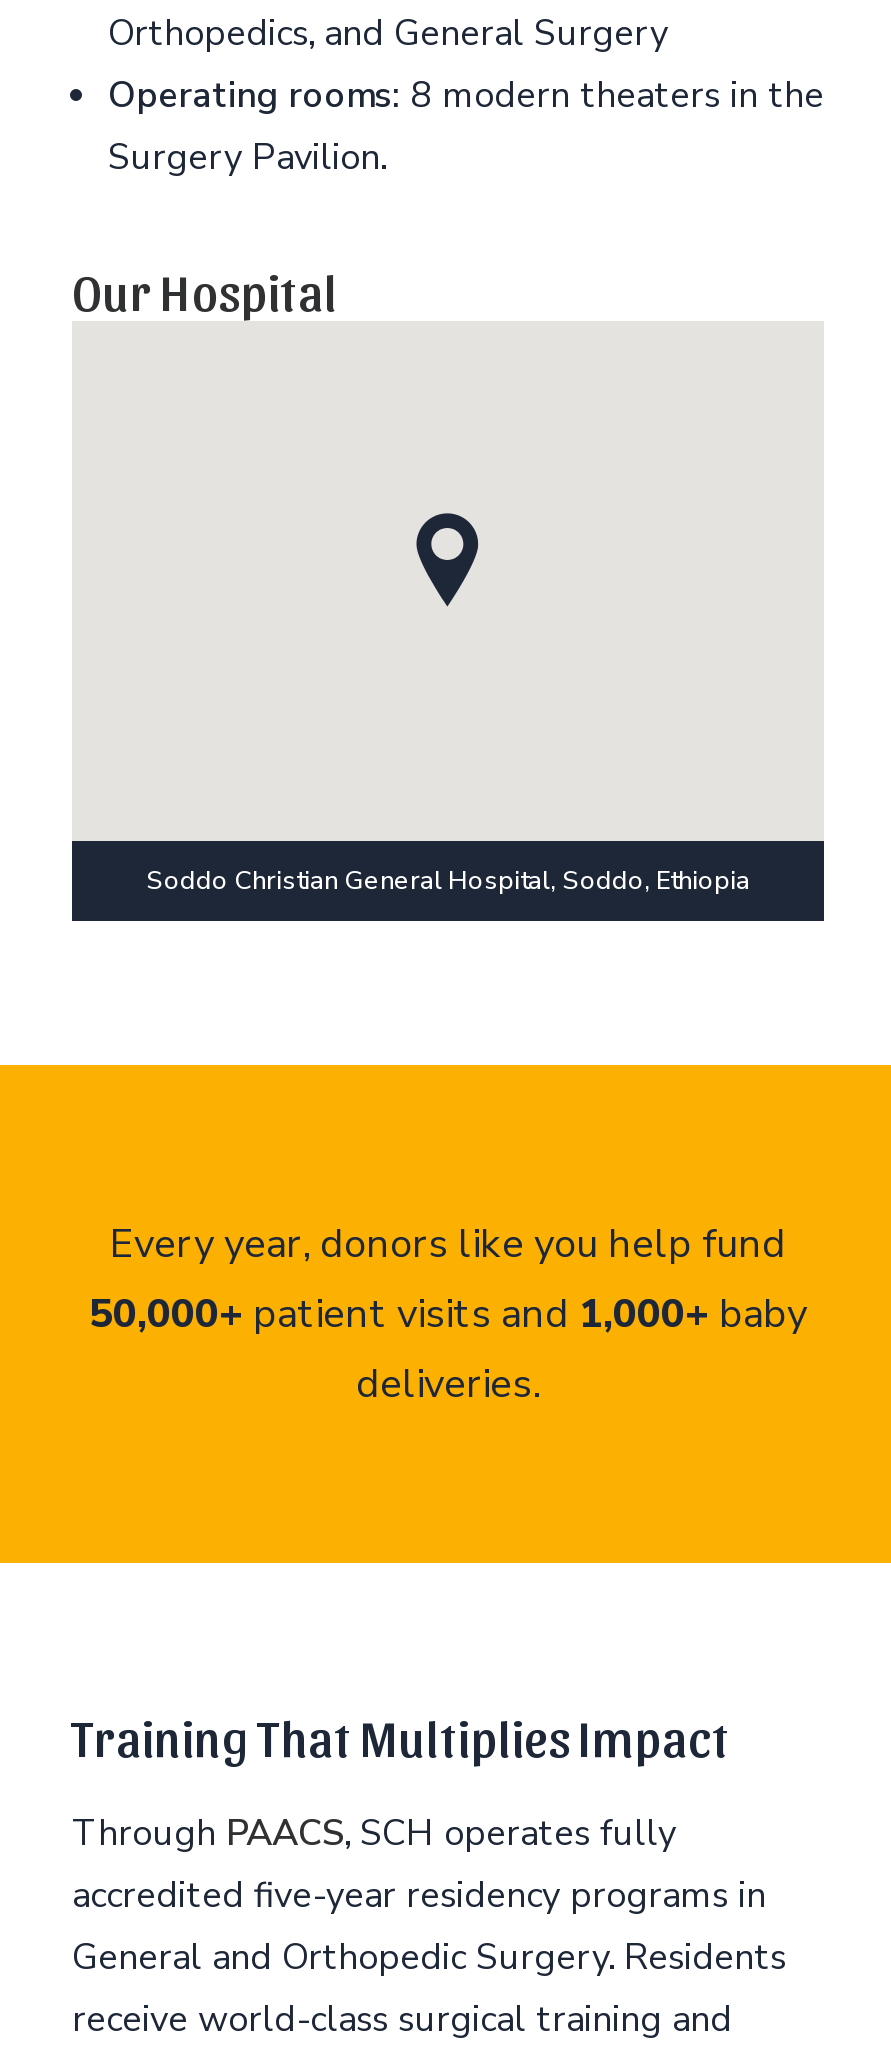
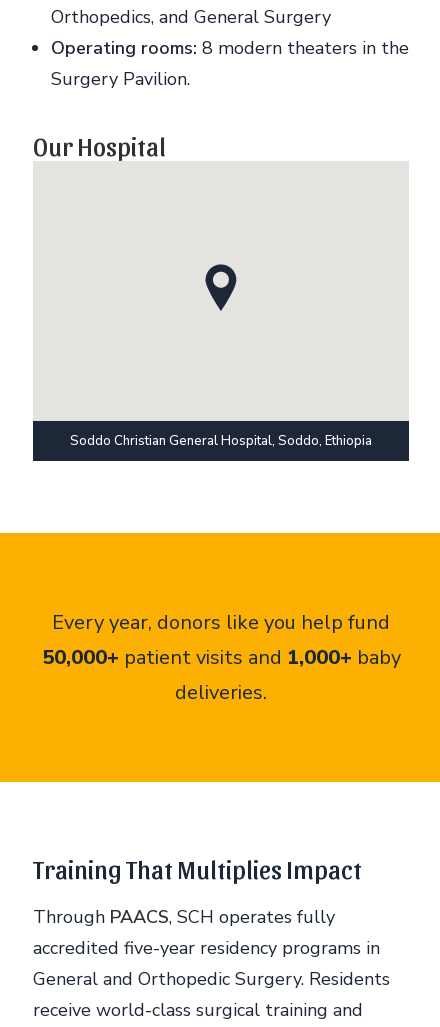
- [image]
+ [image]
